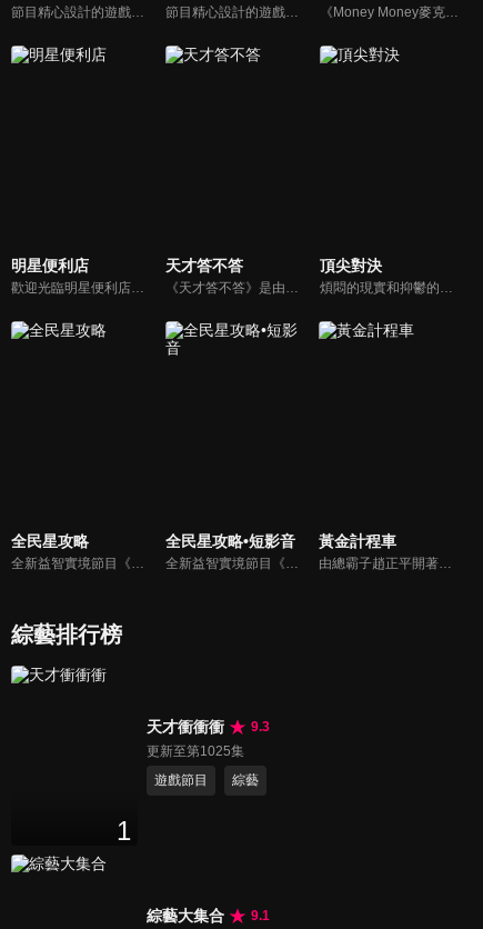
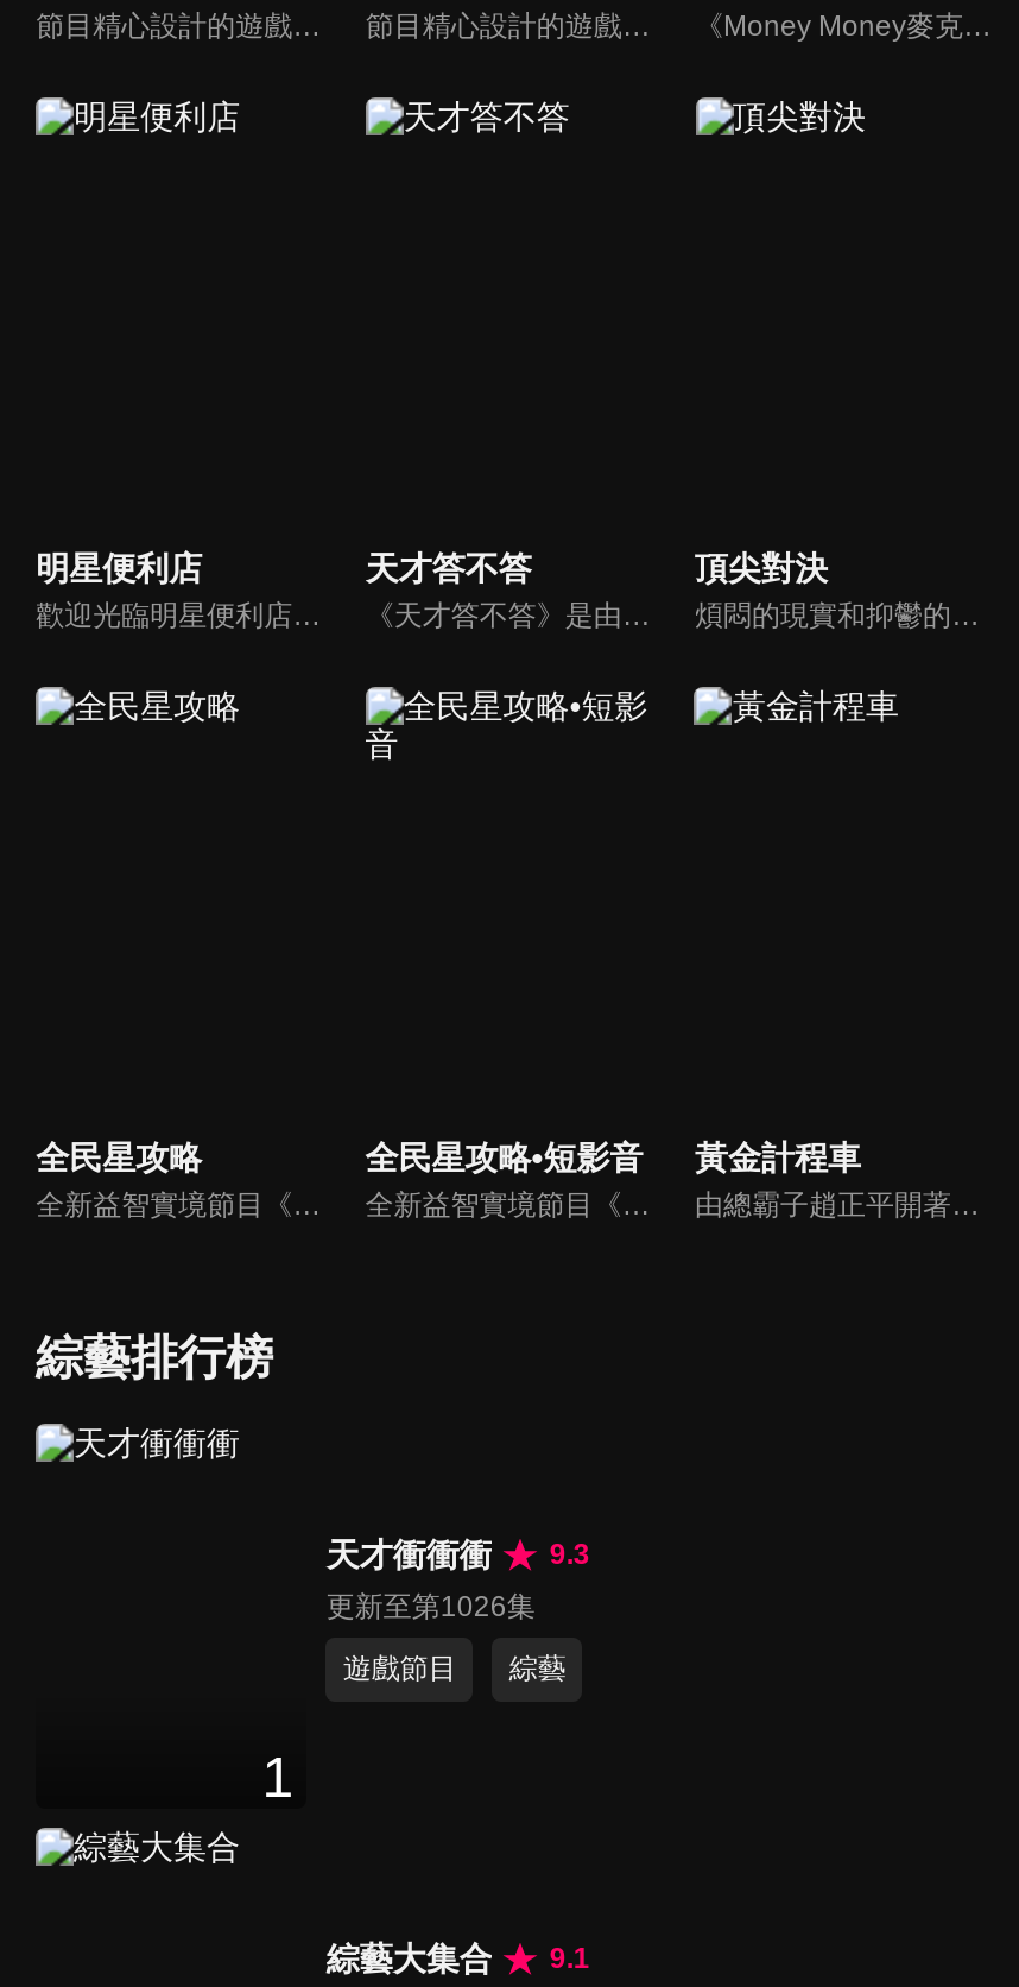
- 更新至第1025集
+ 更新至第1026集
